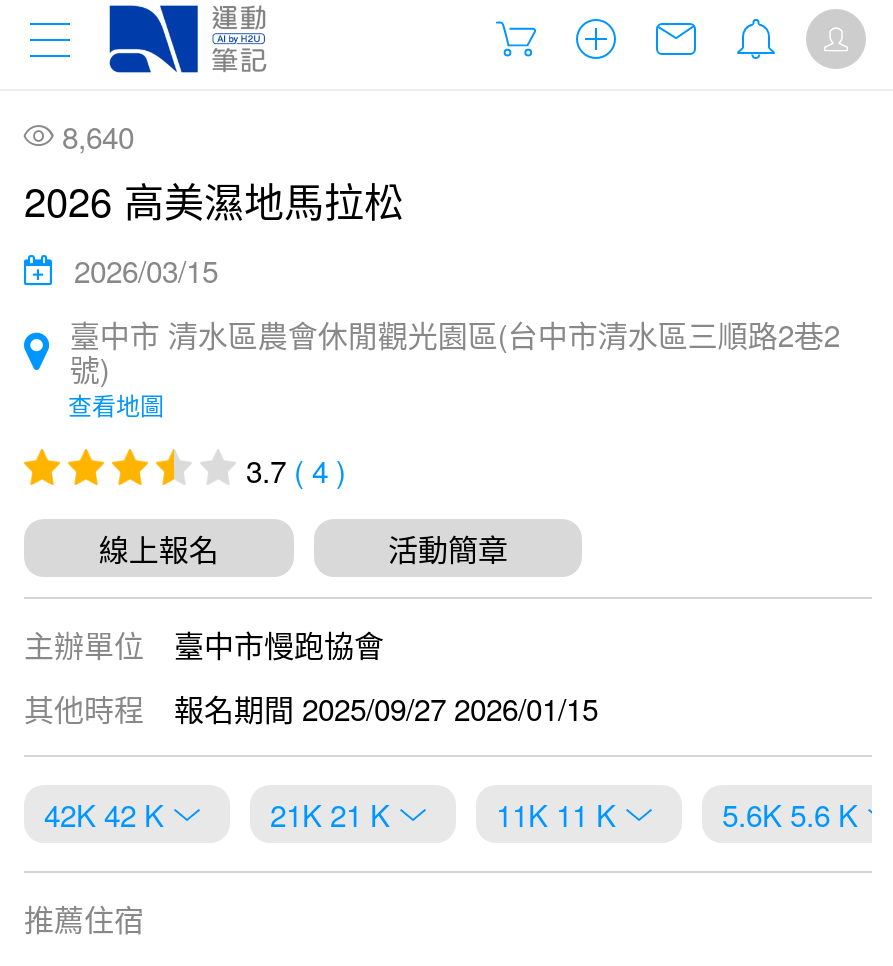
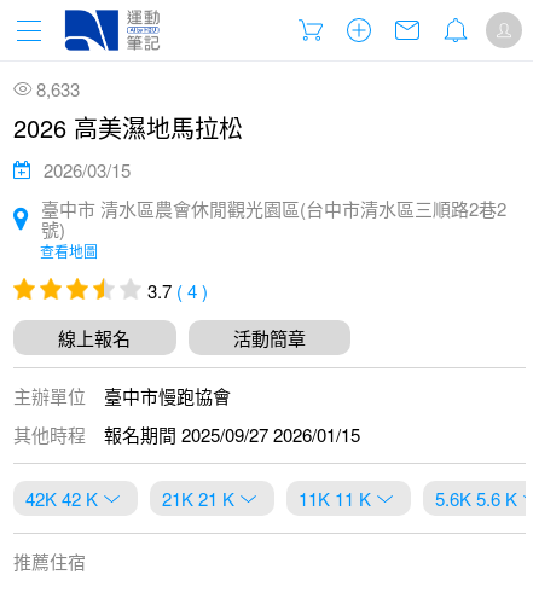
- 8,640
+ 8,633
